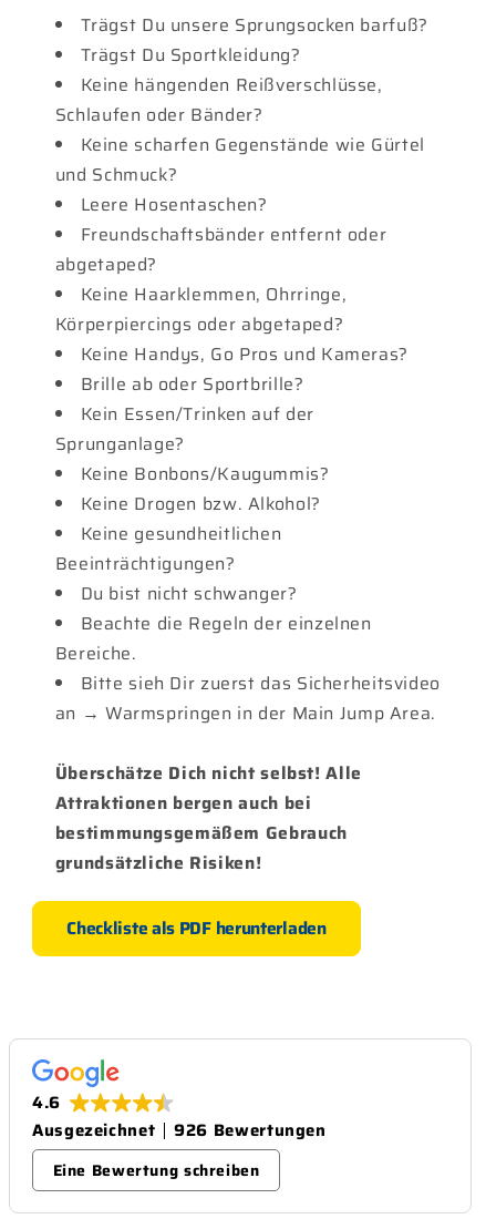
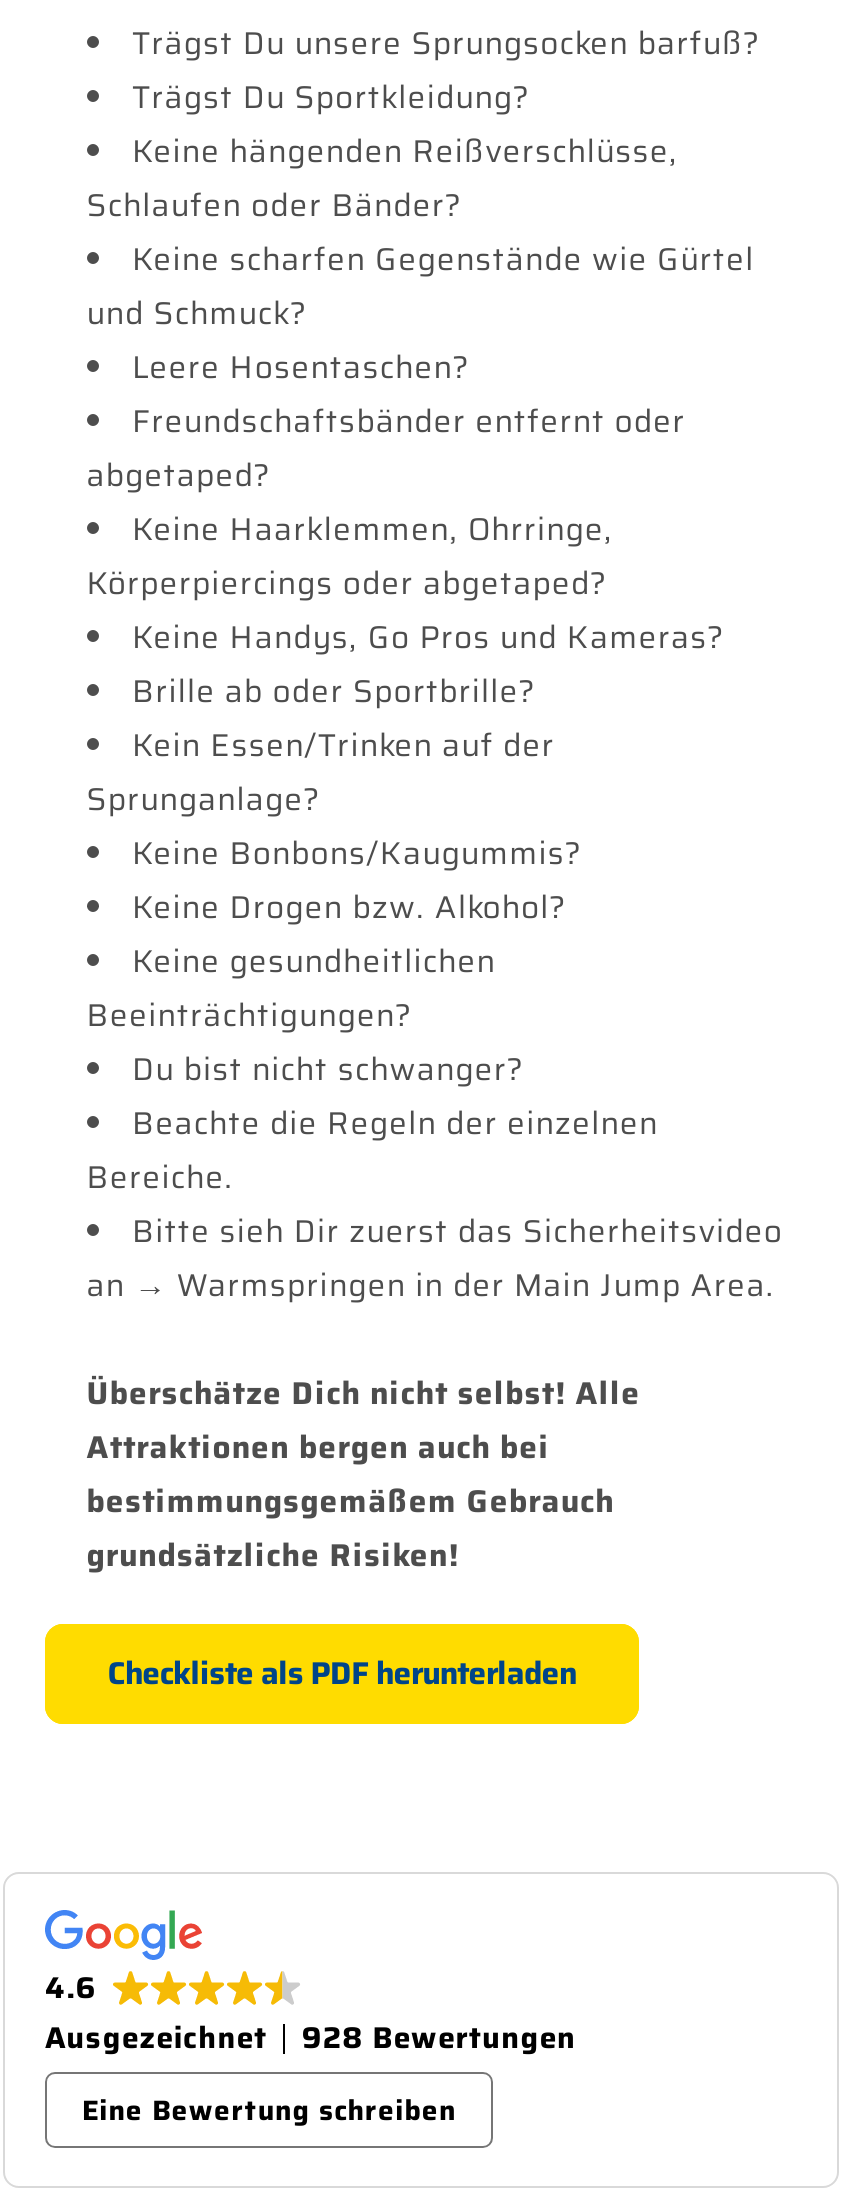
- Ausgezeichnet 926 Bewertungen
+ Ausgezeichnet 928 Bewertungen
